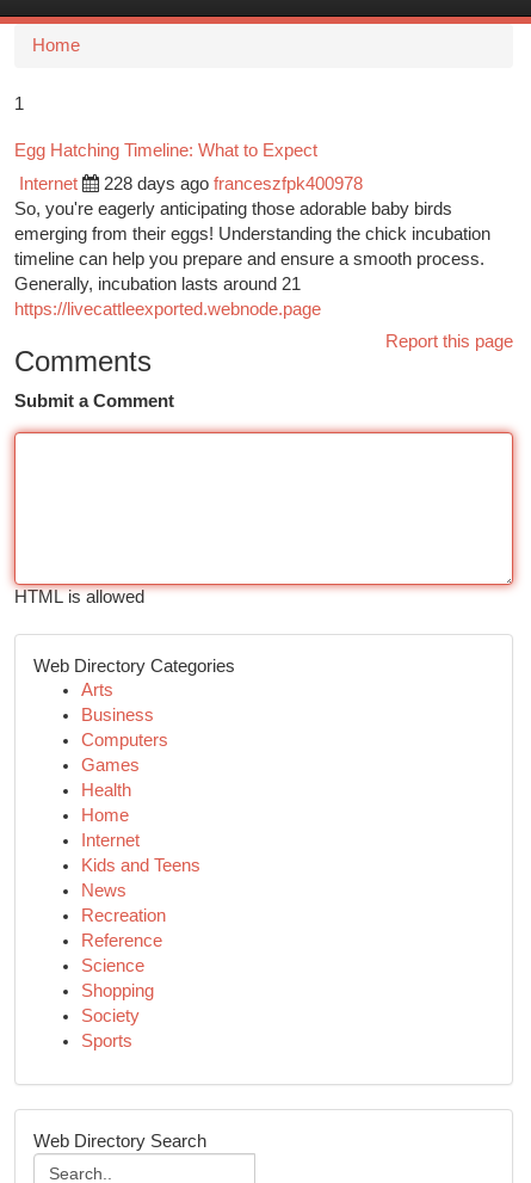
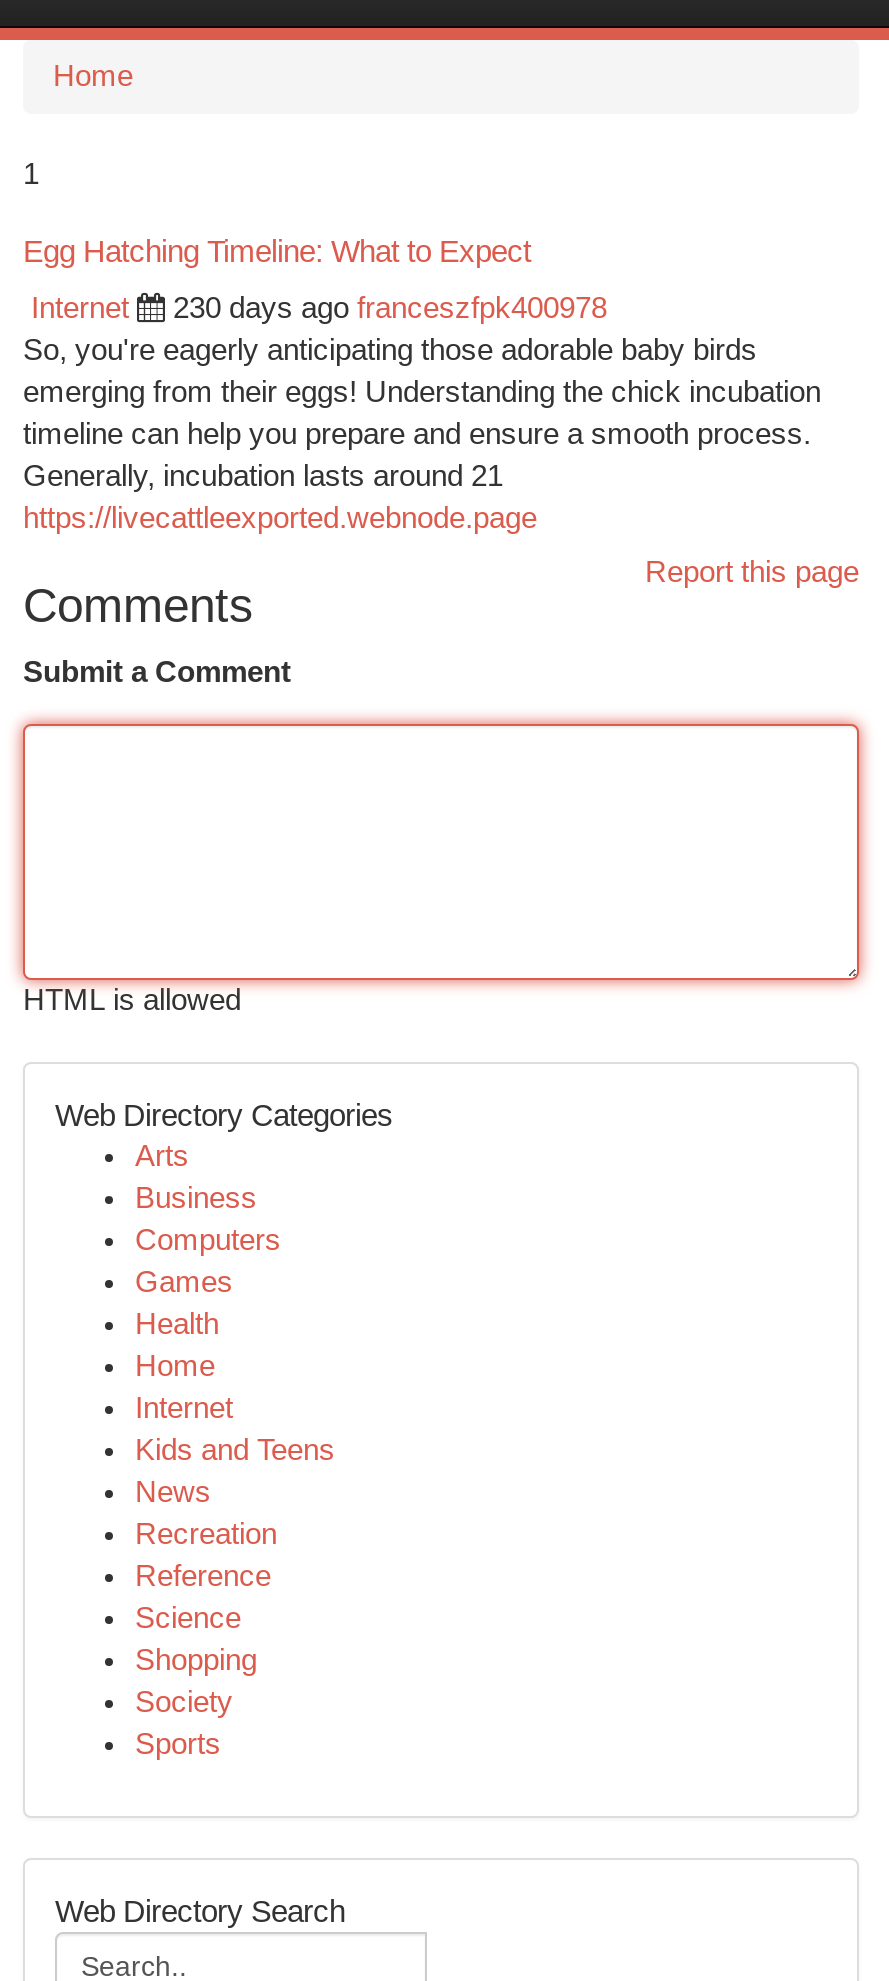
- 228 days ago franceszfpk400978
+ 230 days ago franceszfpk400978
